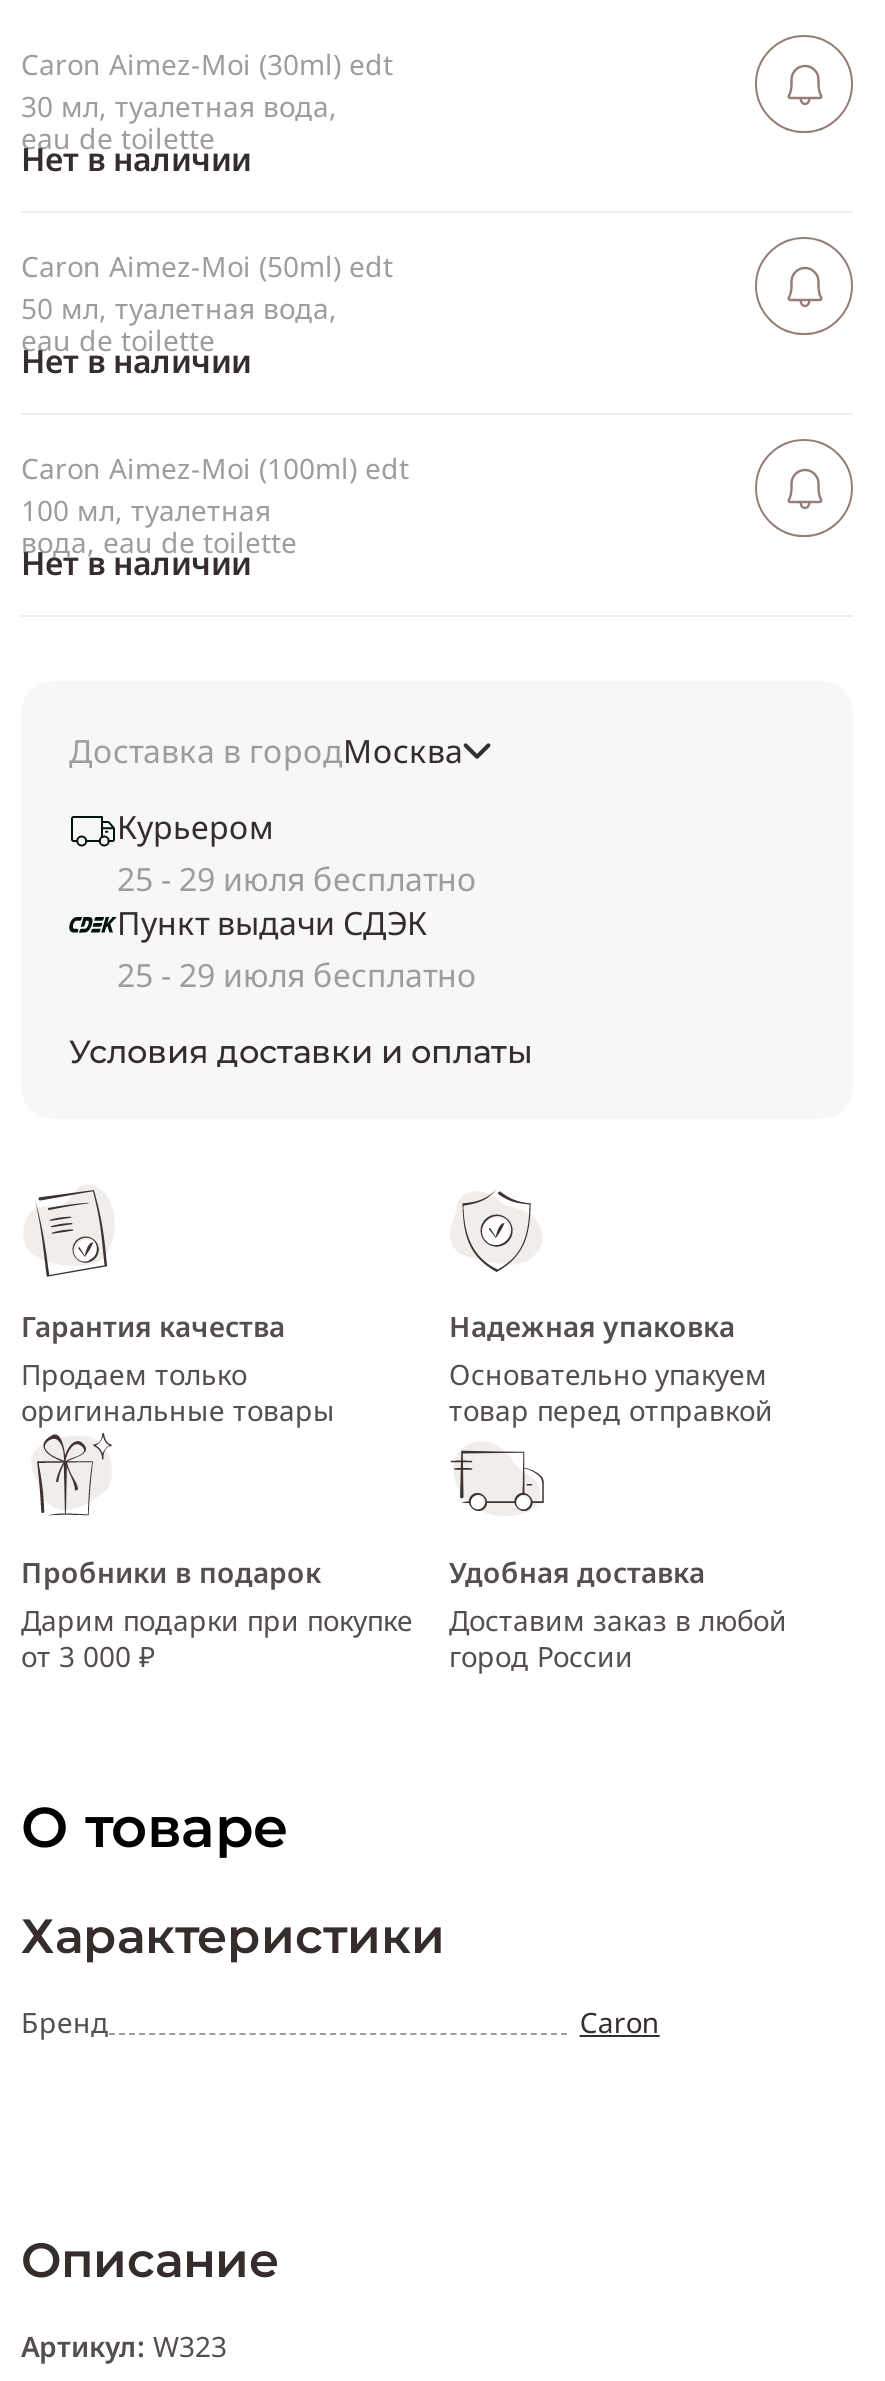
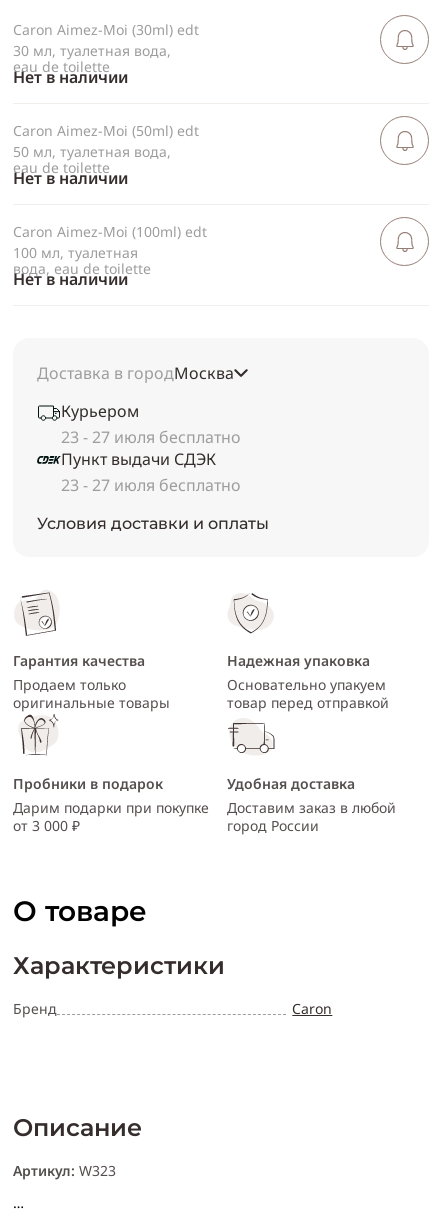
- 25 - 29 июля бесплатно
+ 23 - 27 июля бесплатно

- 25 - 29 июля бесплатно
+ 23 - 27 июля бесплатно
